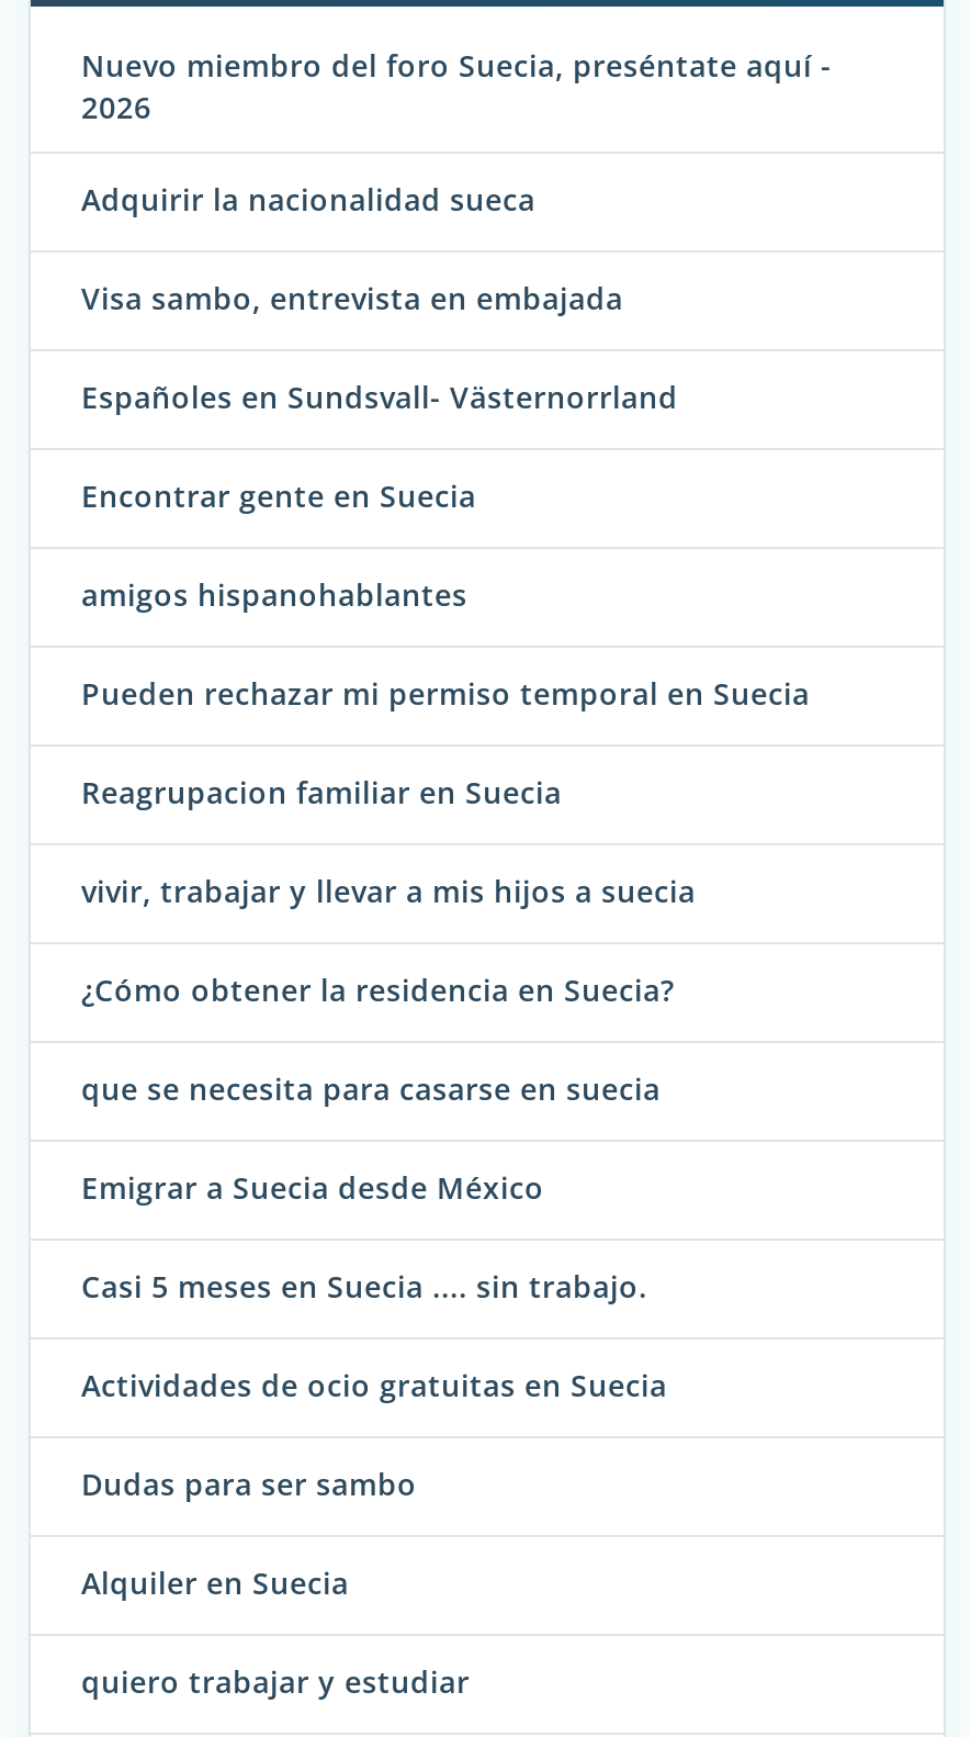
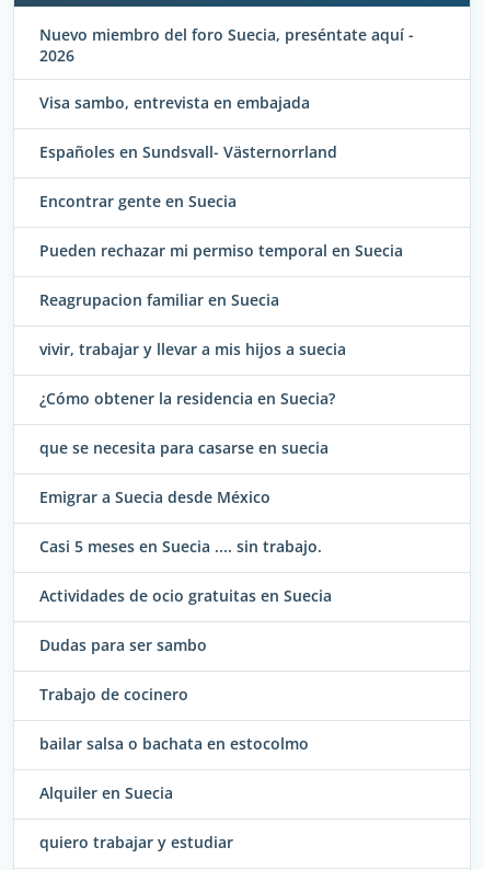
- Adquirir la nacionalidad sueca

moved up: Visa sambo, entrevista en embajada | Españoles en Sundsvall- Västernorrland | Encontrar gente en Suecia

- amigos hispanohablantes

moved up: Pueden rechazar mi permiso temporal en Suecia | Reagrupacion familiar en Suecia | vivir, trabajar y llevar a mis hijos a suecia | ... | Actividades de ocio gratuitas en Suecia | Dudas para ser sambo

+ Trabajo de cocinero
+ bailar salsa o bachata en estocolmo
